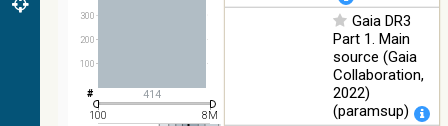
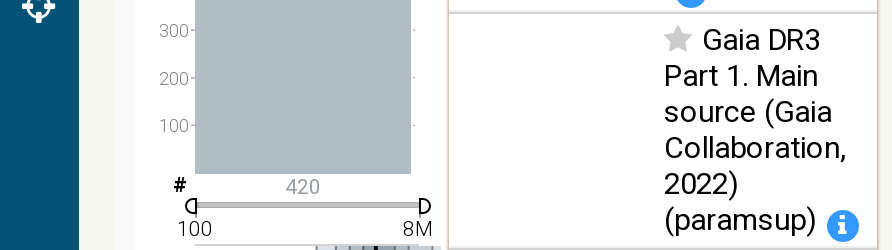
- 414
+ 420
